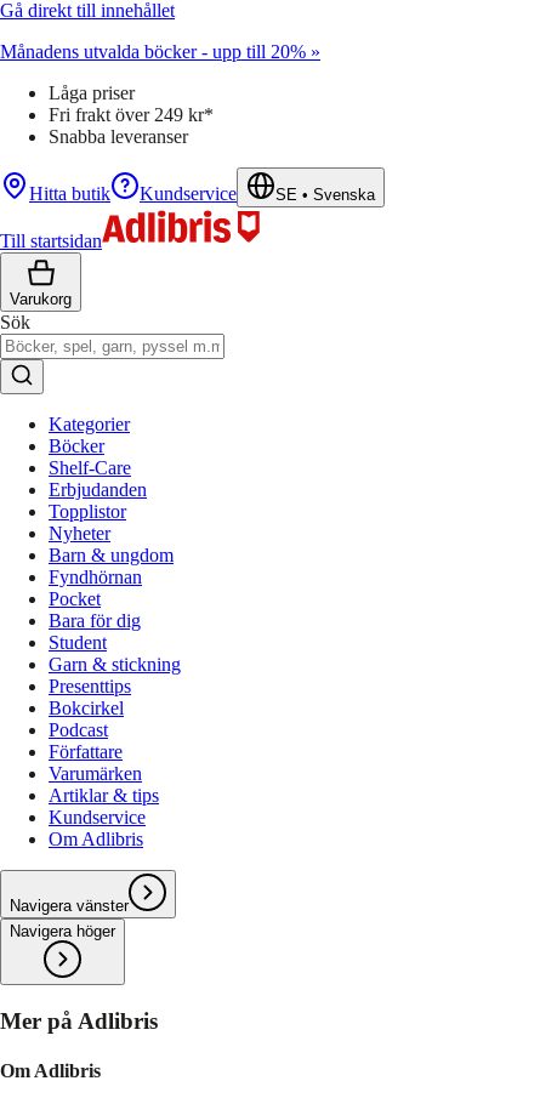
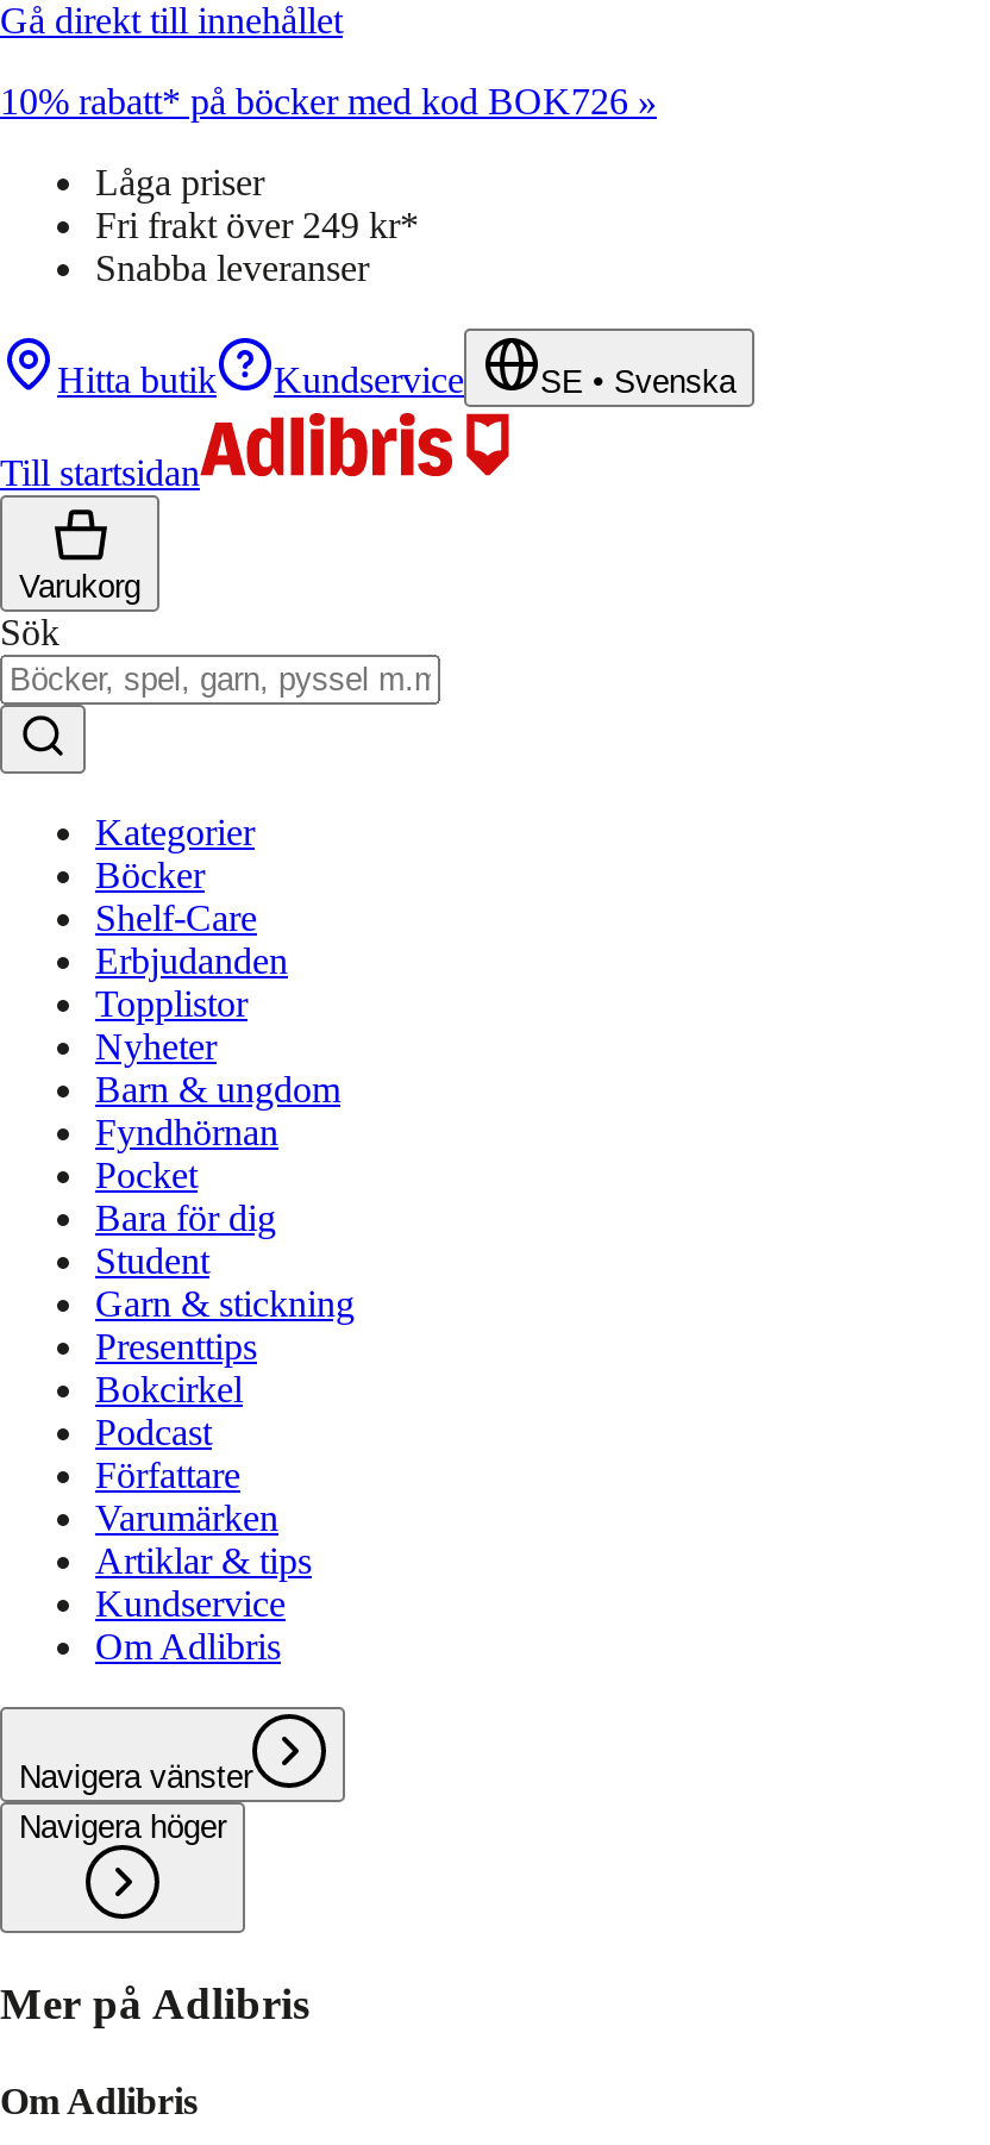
- Månadens utvalda böcker - upp till 20% »
+ 10% rabatt* på böcker med kod BOK726 »
